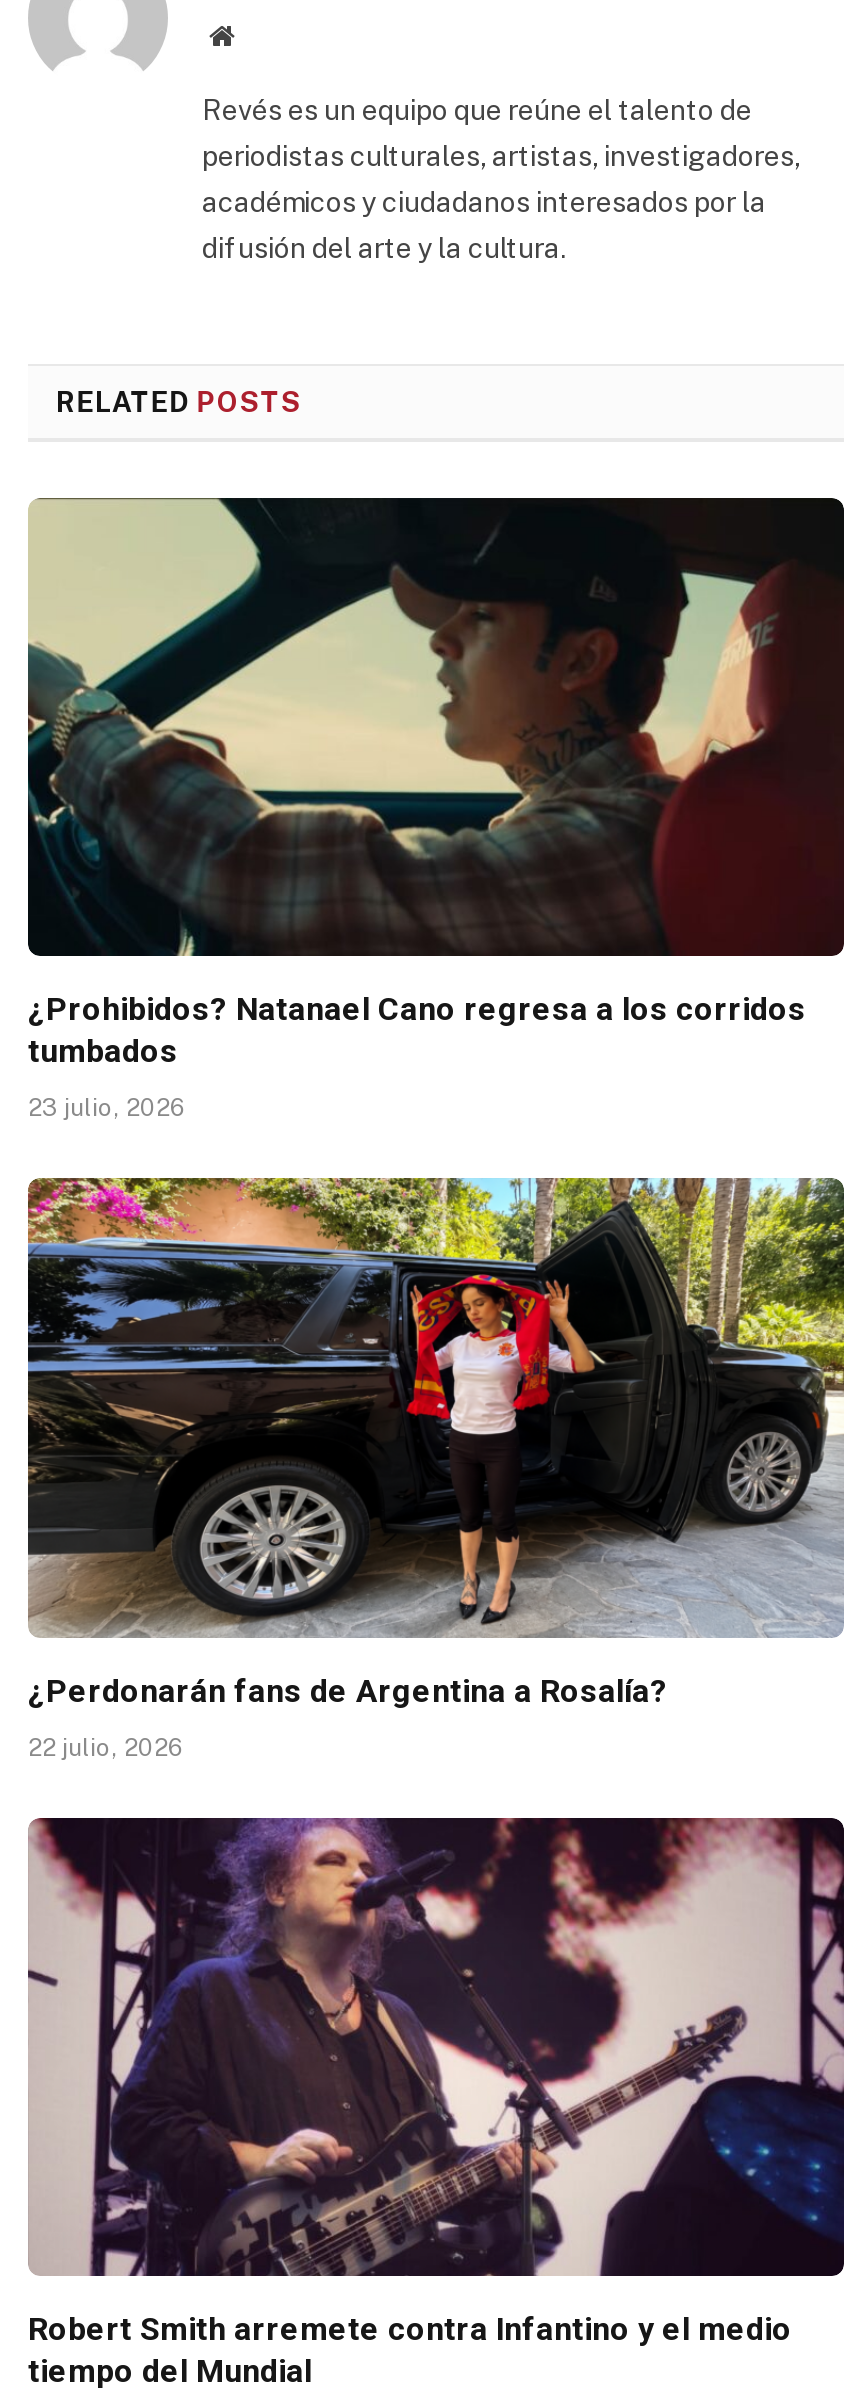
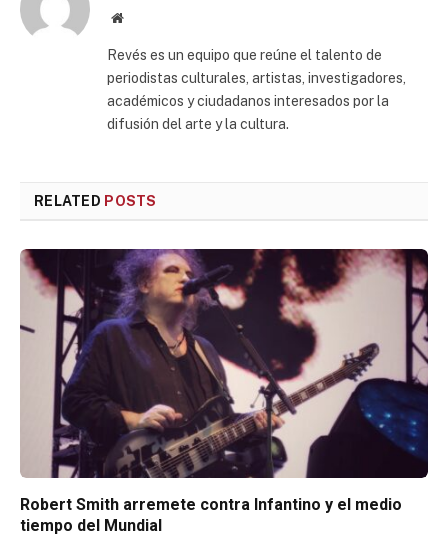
- [image]
- ¿Prohibidos? Natanael Cano regresa a los corridos
- tumbados
- 23 julio, 2026

- [image]
- ¿Perdonarán fans de Argentina a Rosalía?
- 22 julio, 2026
